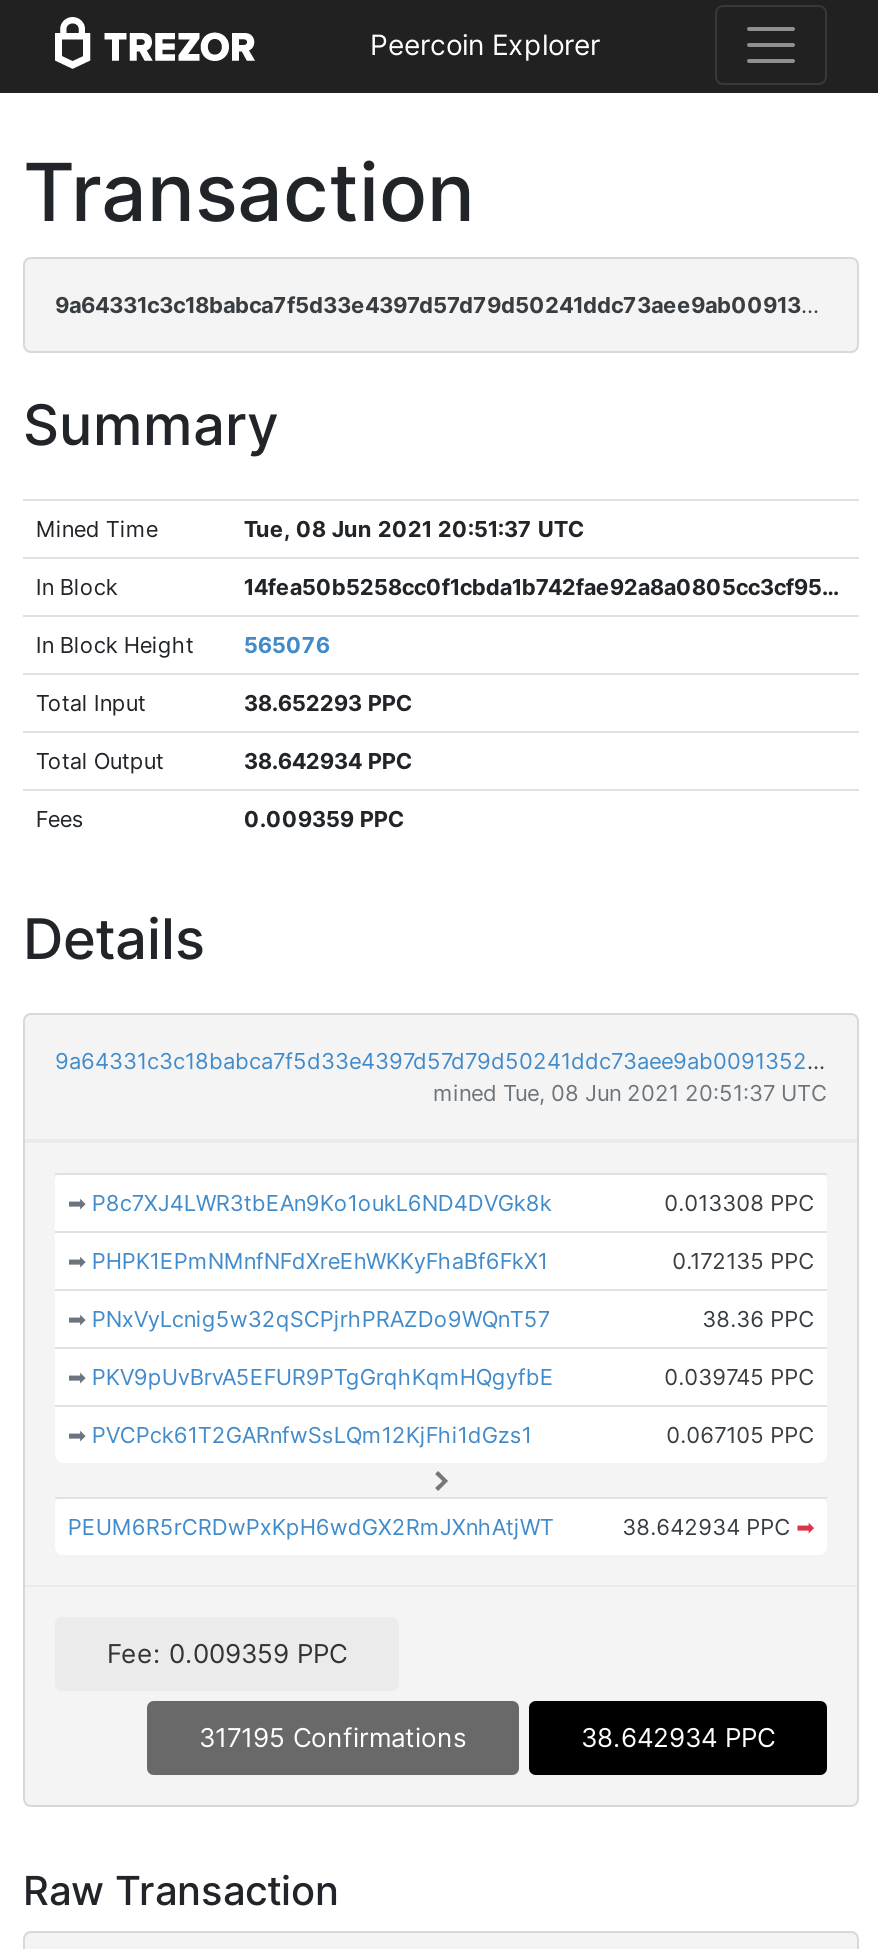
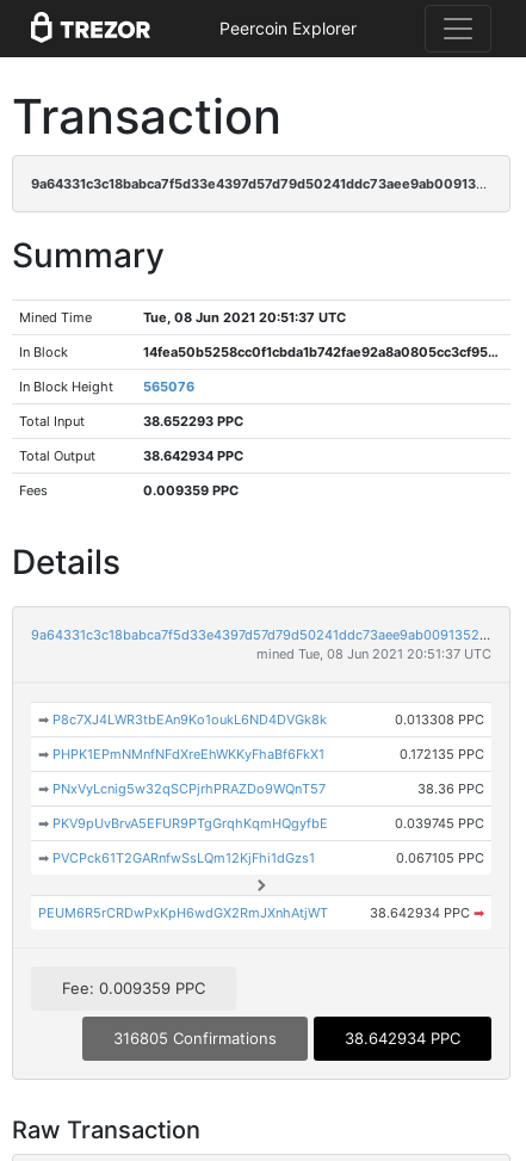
- 317195 Confirmations
+ 316805 Confirmations
